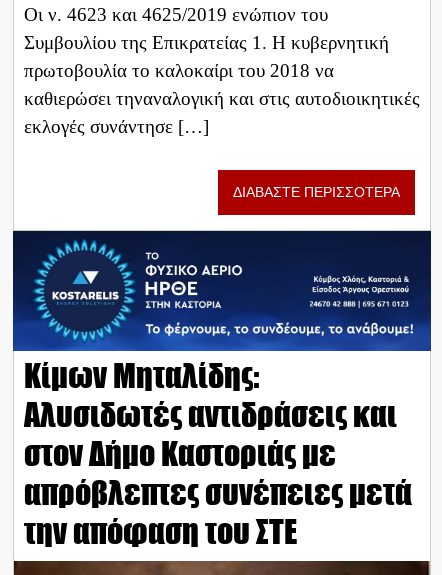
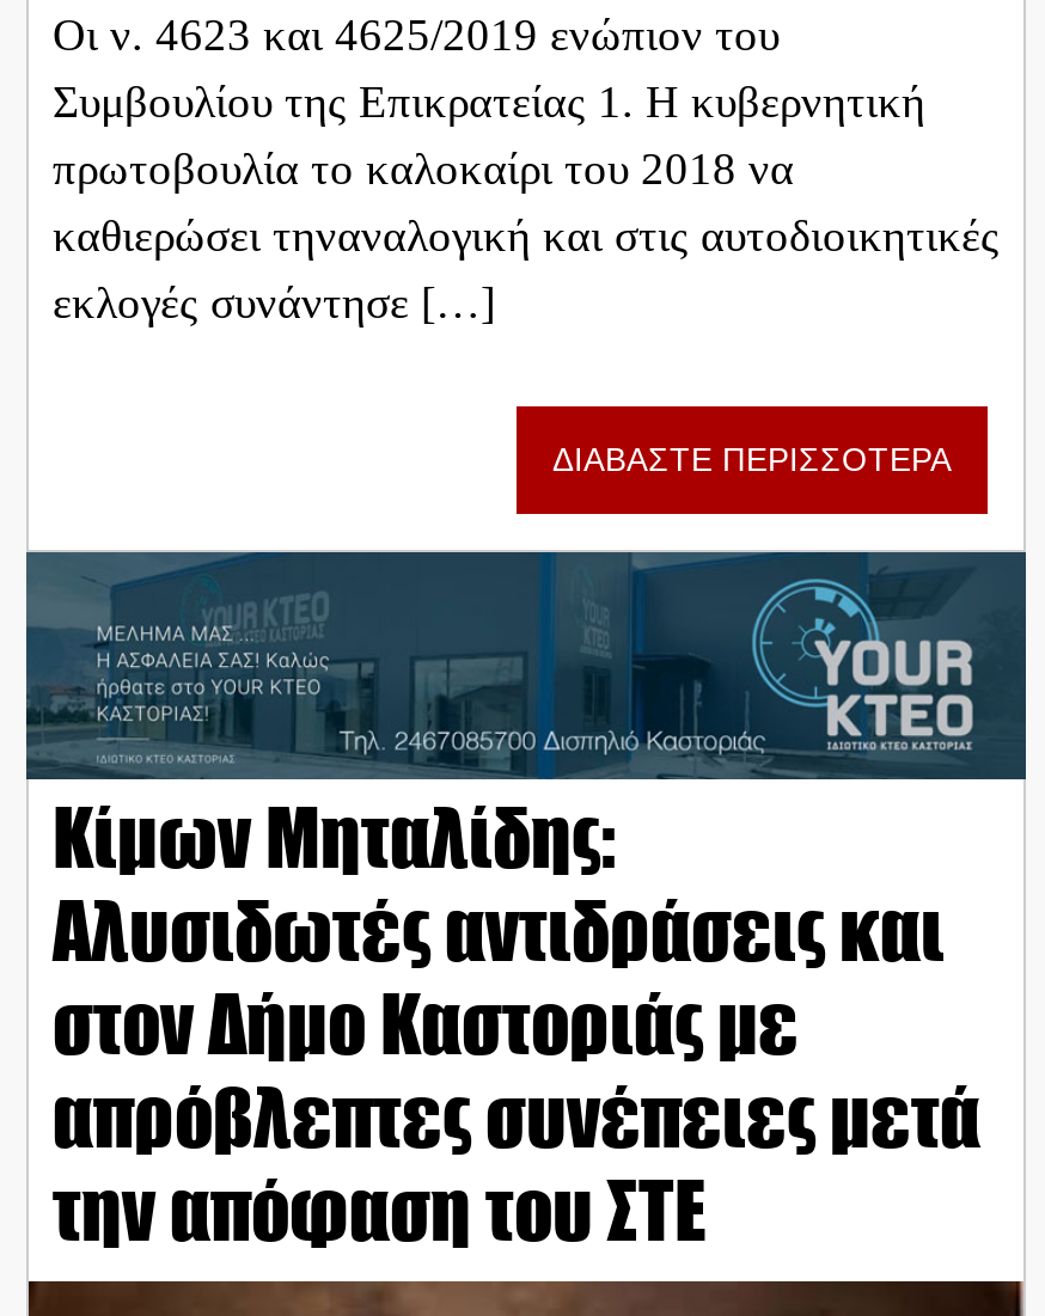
- [image]
+ [image]
